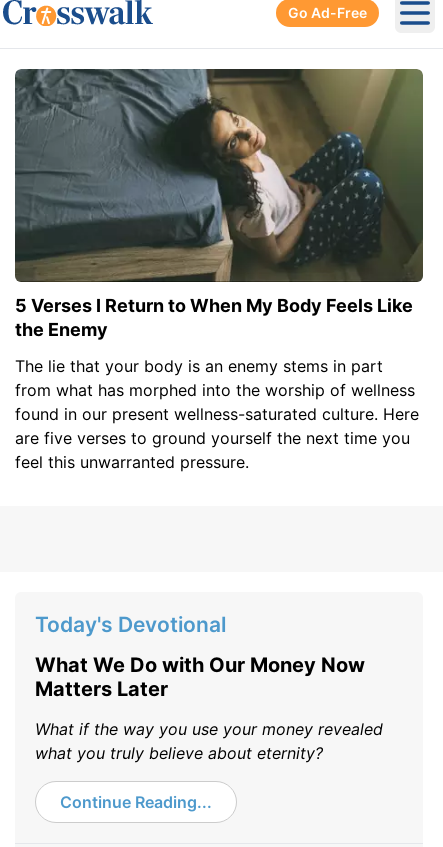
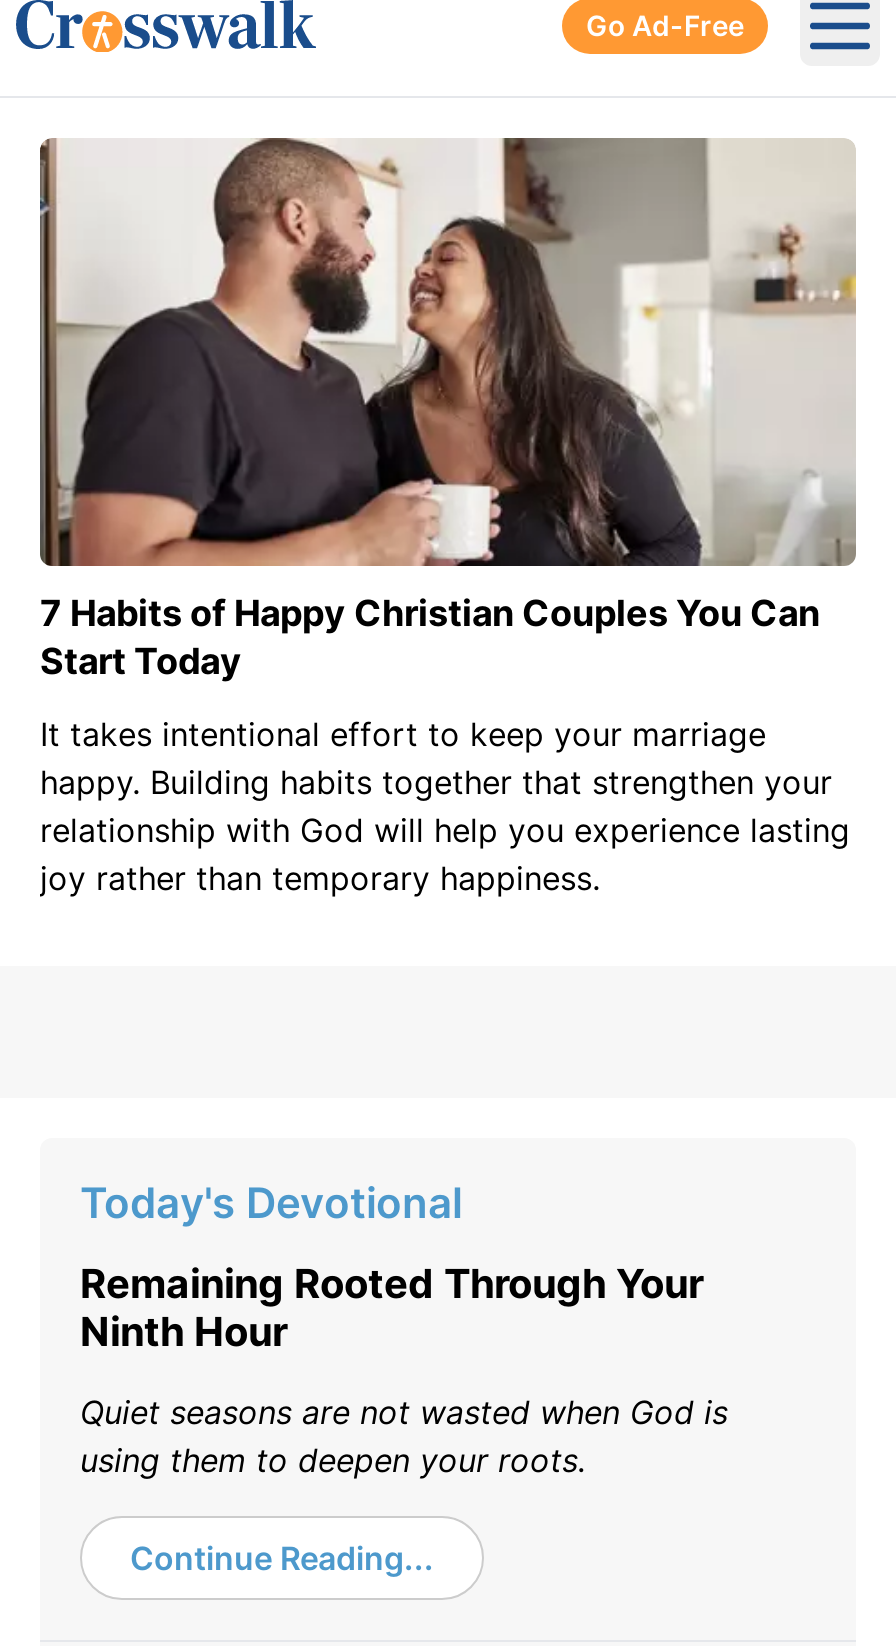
- [image]
- 5 Verses I Return to When My Body Feels Like
- the Enemy
+ [image]
+ 7 Habits of Happy Christian Couples You Can
+ Start Today

- The lie that your body is an enemy stems in part
- from what has morphed into the worship of wellness
- found in our present wellness-saturated culture. Here
- are five verses to ground yourself the next time you
- feel this unwarranted pressure.
+ It takes intentional effort to keep your marriage
+ happy. Building habits together that strengthen your
+ relationship with God will help you experience lasting
+ joy rather than temporary happiness.

- What We Do with Our Money Now
- Matters Later
+ Remaining Rooted Through Your
+ Ninth Hour

- What if the way you use your money revealed
- what you truly believe about eternity?
+ Quiet seasons are not wasted when God is
+ using them to deepen your roots.
